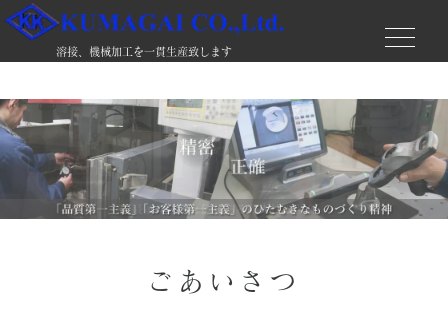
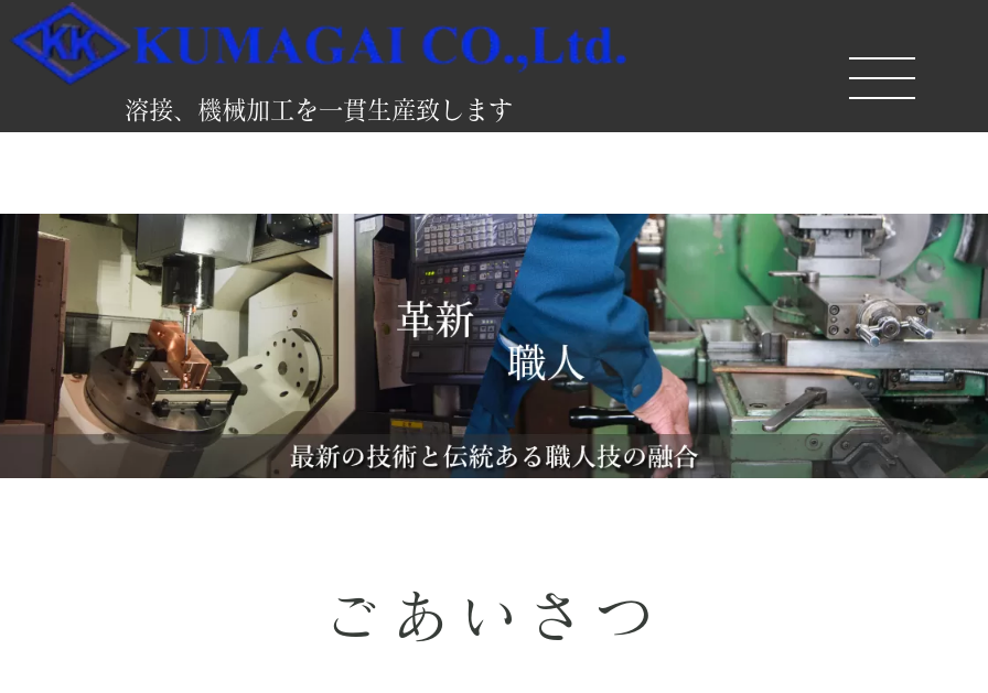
- [image]
+ [image]
